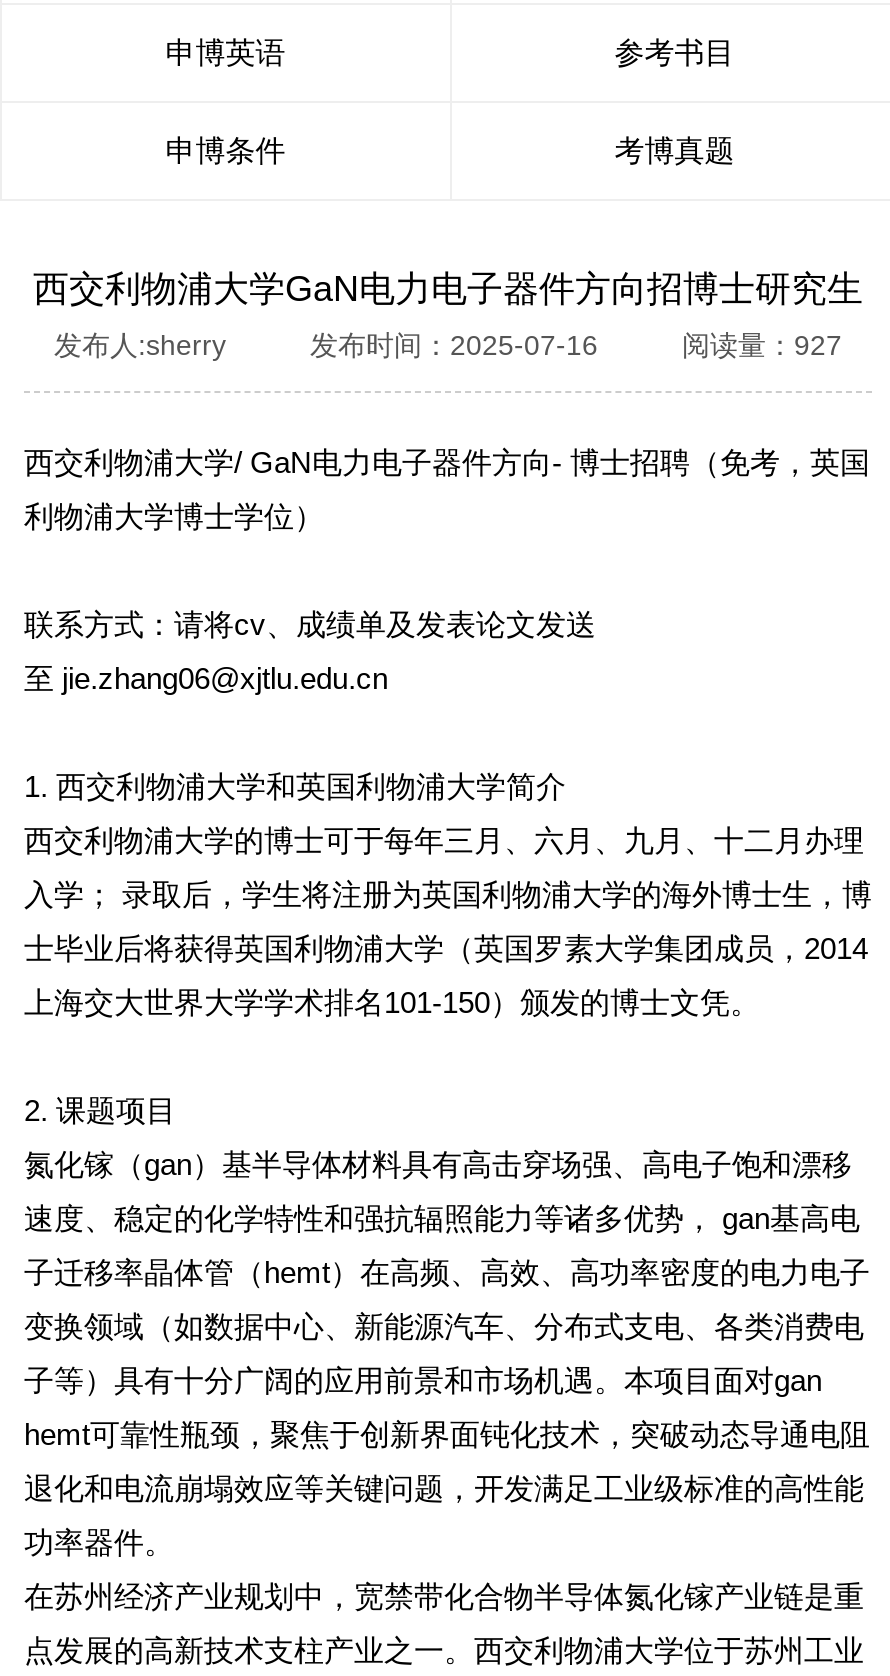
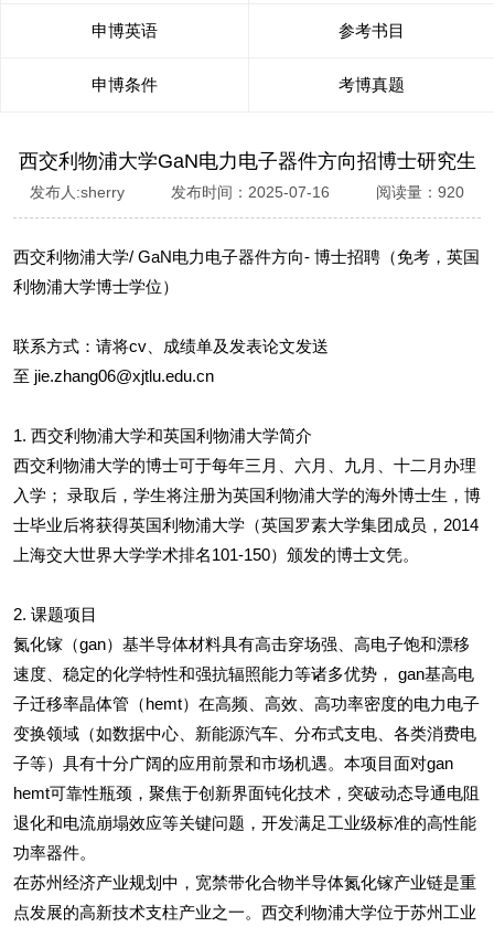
- 发布人:sherry 发布时间：2025-07-16 阅读量：927
+ 发布人:sherry 发布时间：2025-07-16 阅读量：920
